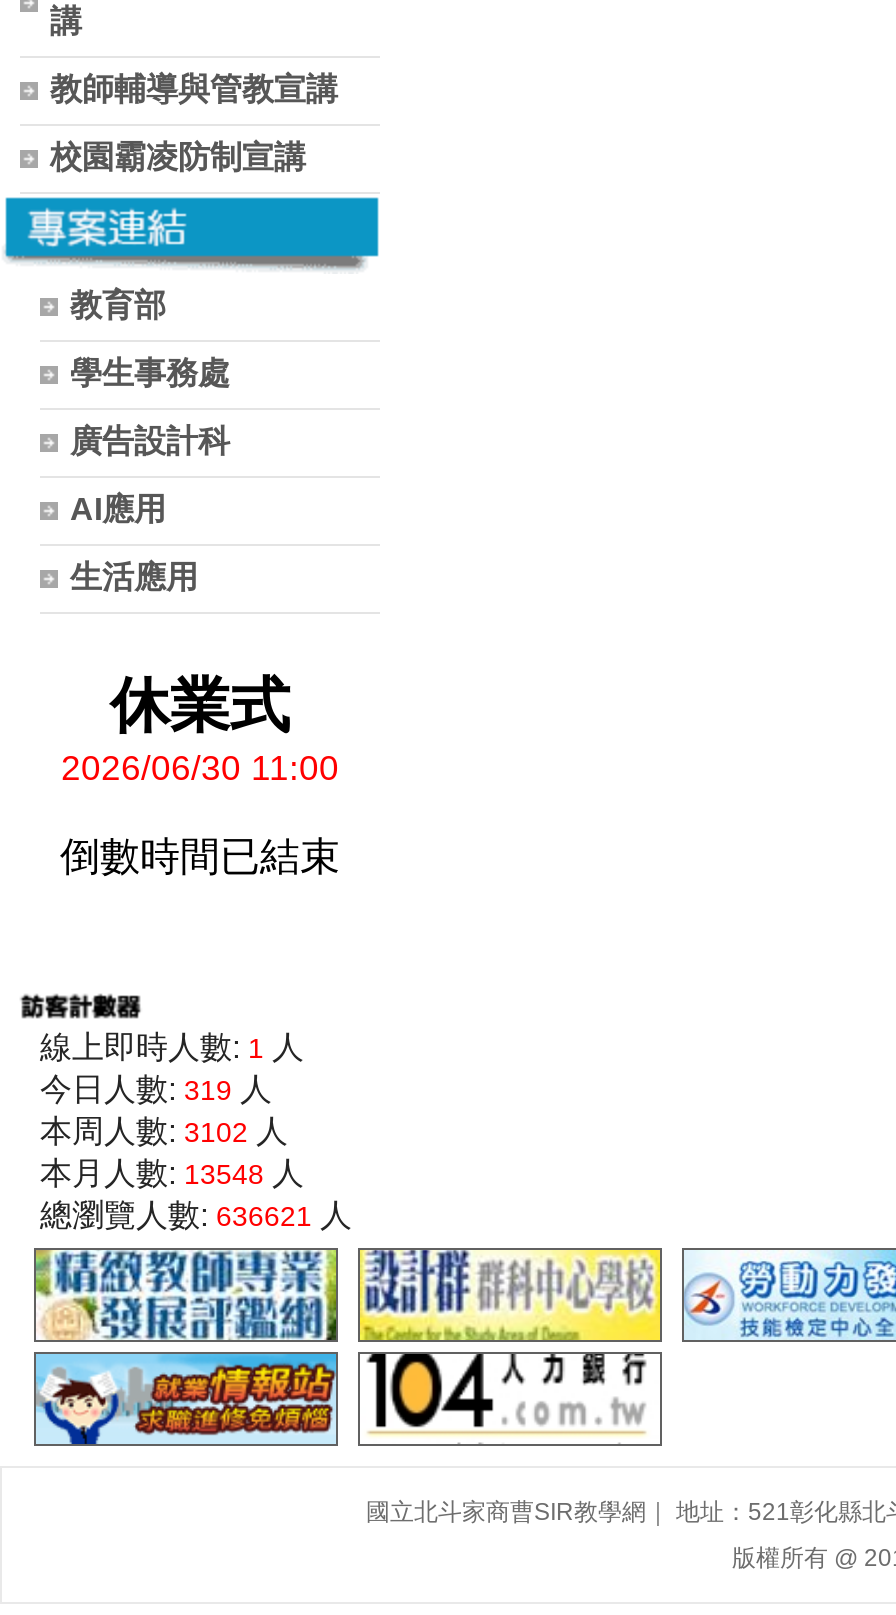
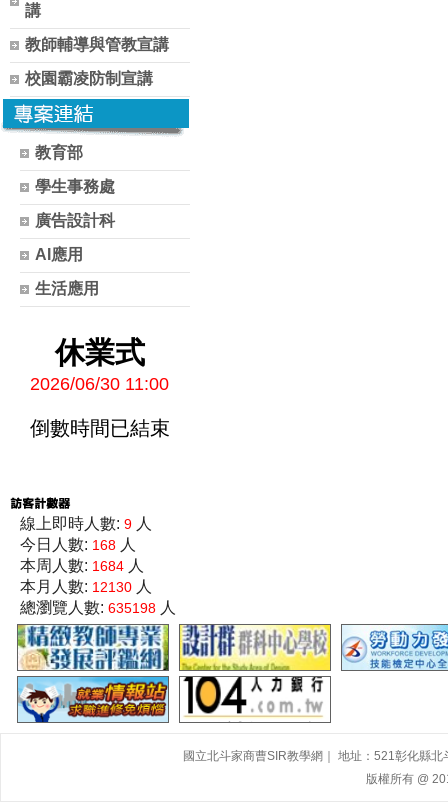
- 線上即時人數: 1人
+ 線上即時人數: 9人

- 今日人數: 319人
+ 今日人數: 168人

- 本周人數: 3102人
+ 本周人數: 1684人

- 本月人數: 13548人
+ 本月人數: 12130人

- 總瀏覽人數: 636621人
+ 總瀏覽人數: 635198人
